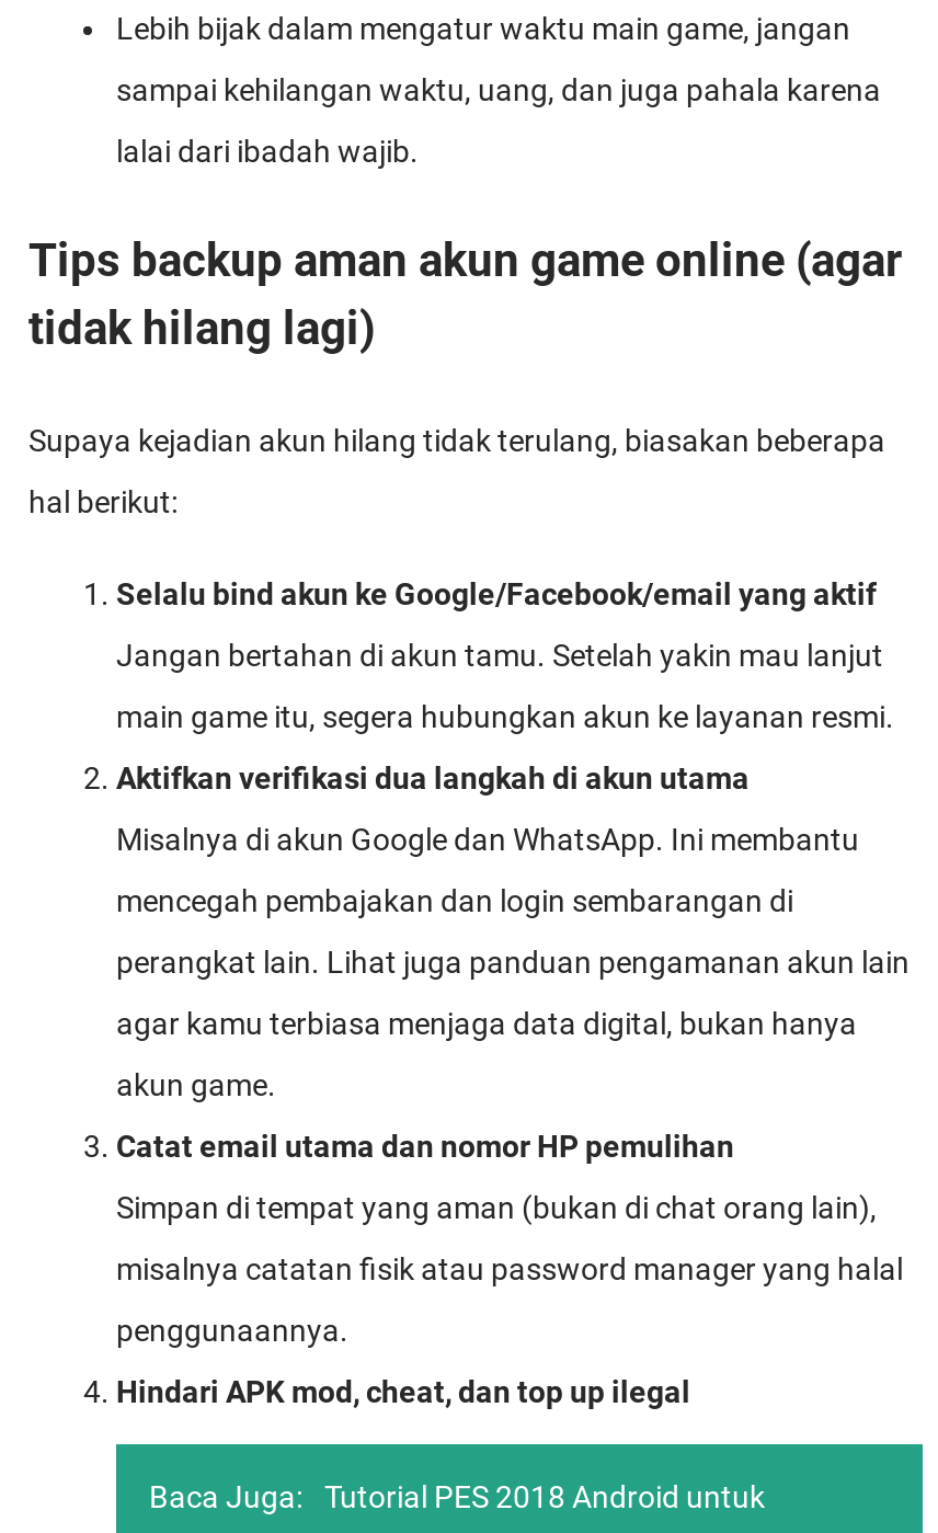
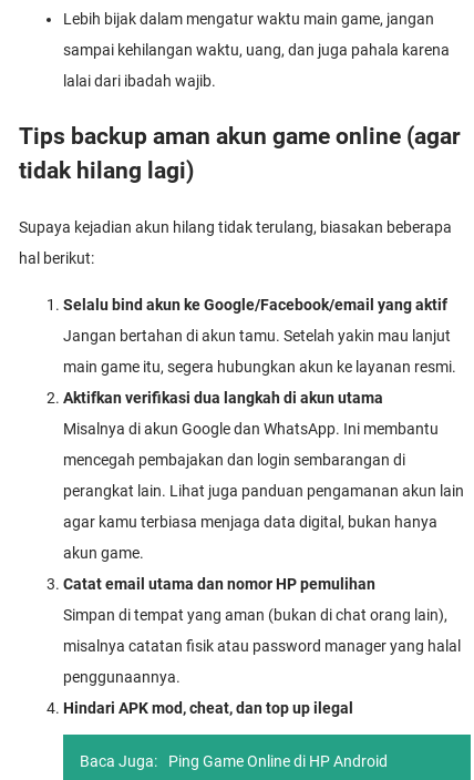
- Tutorial PES 2018 Android untuk
+ Ping Game Online di HP Android
